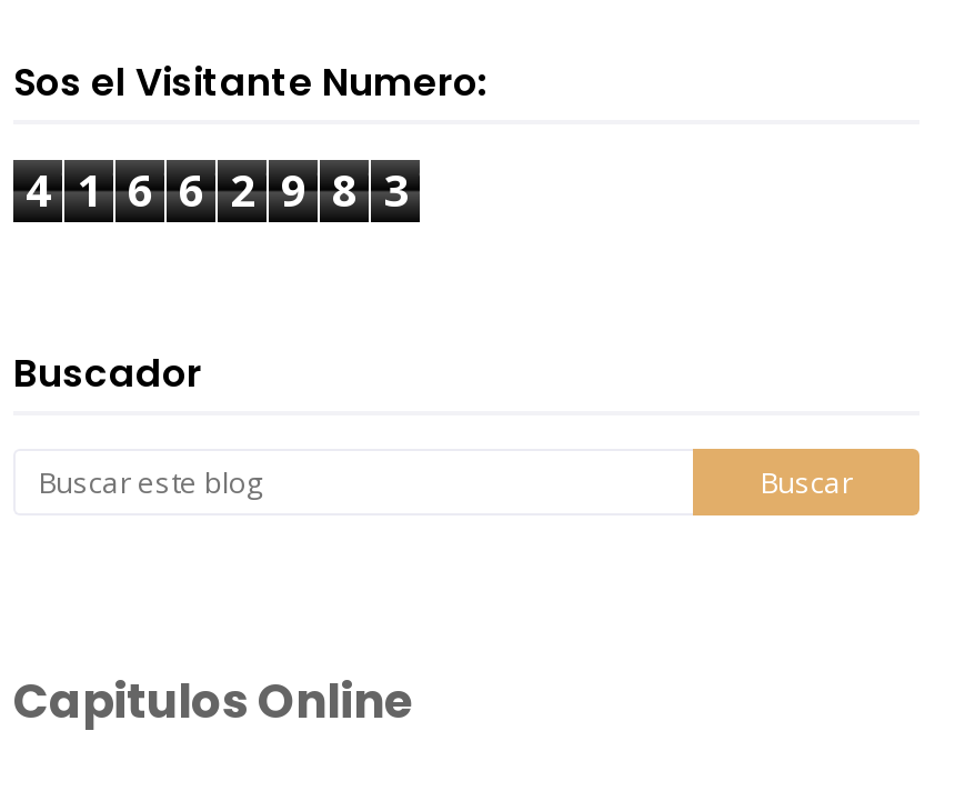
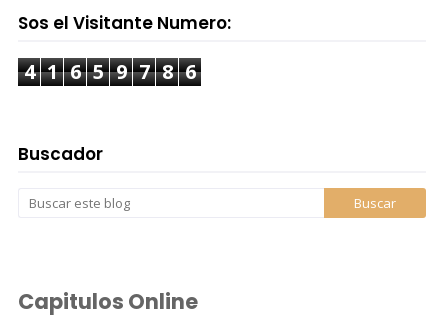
- 4 1 6 6 2 9 8 3
+ 4 1 6 5 9 7 8 6
